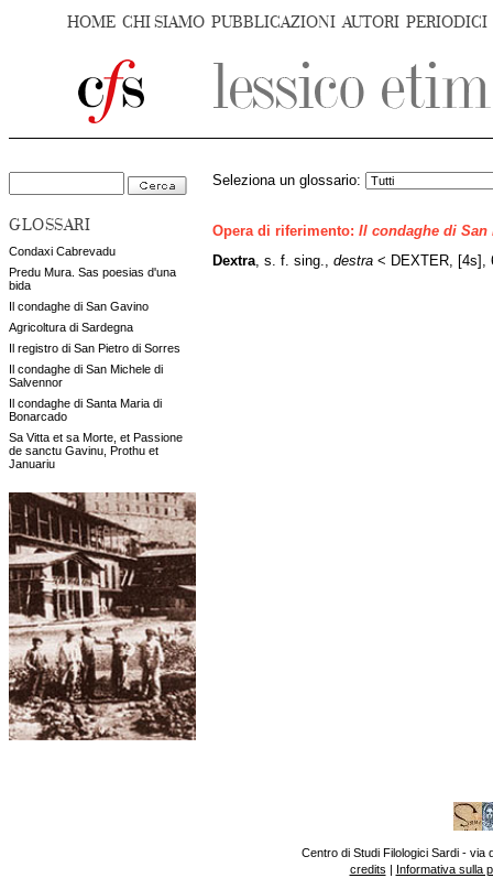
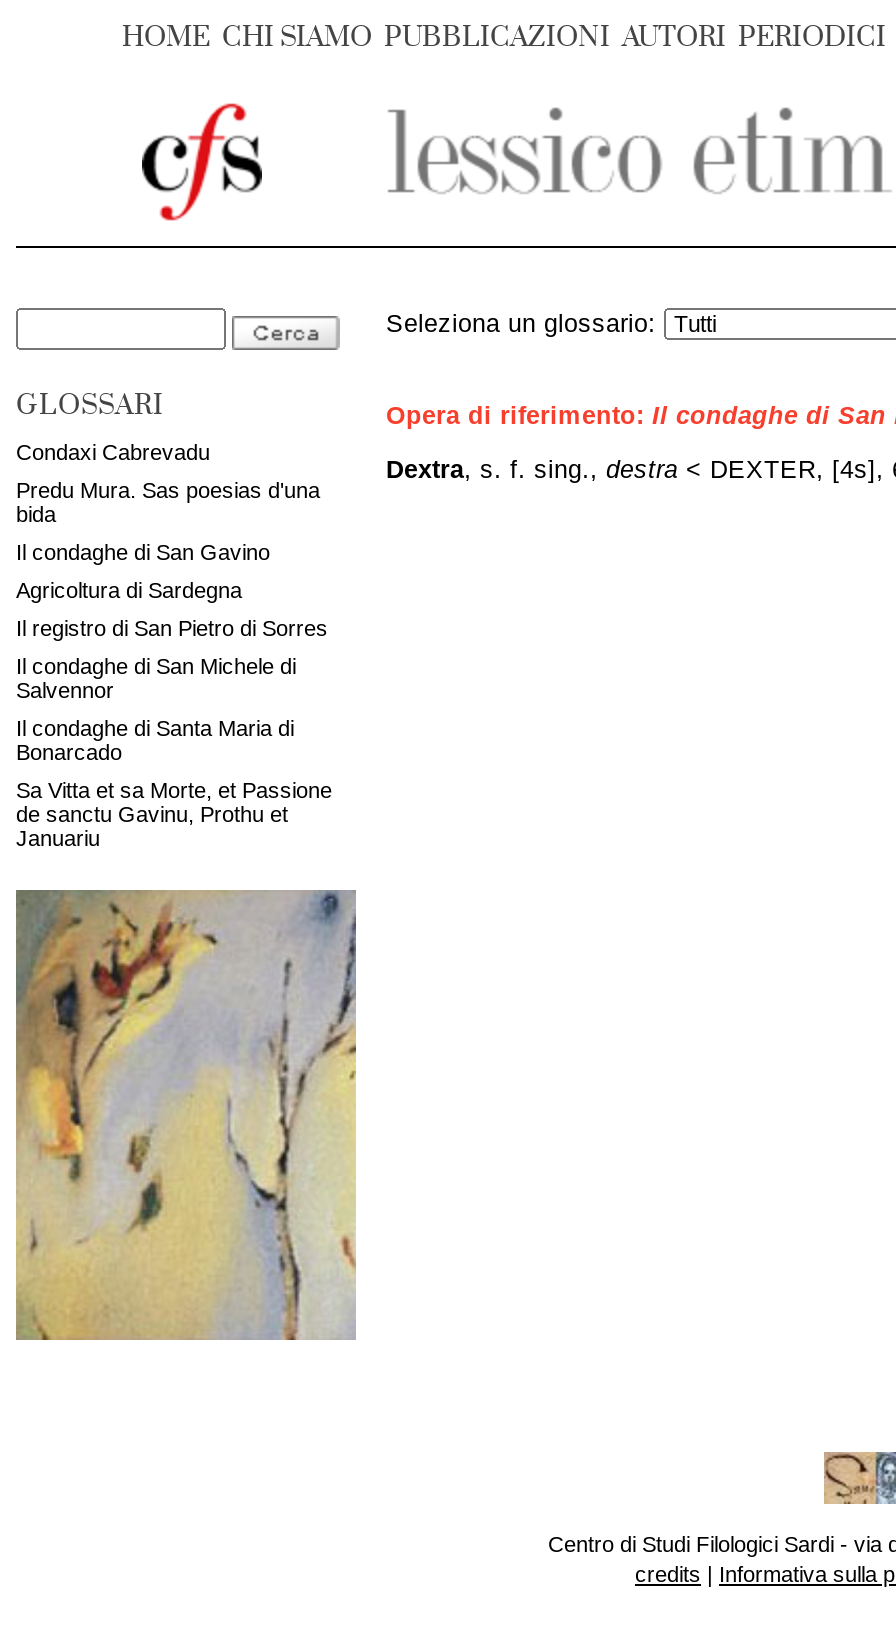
- [image]
+ [image]
